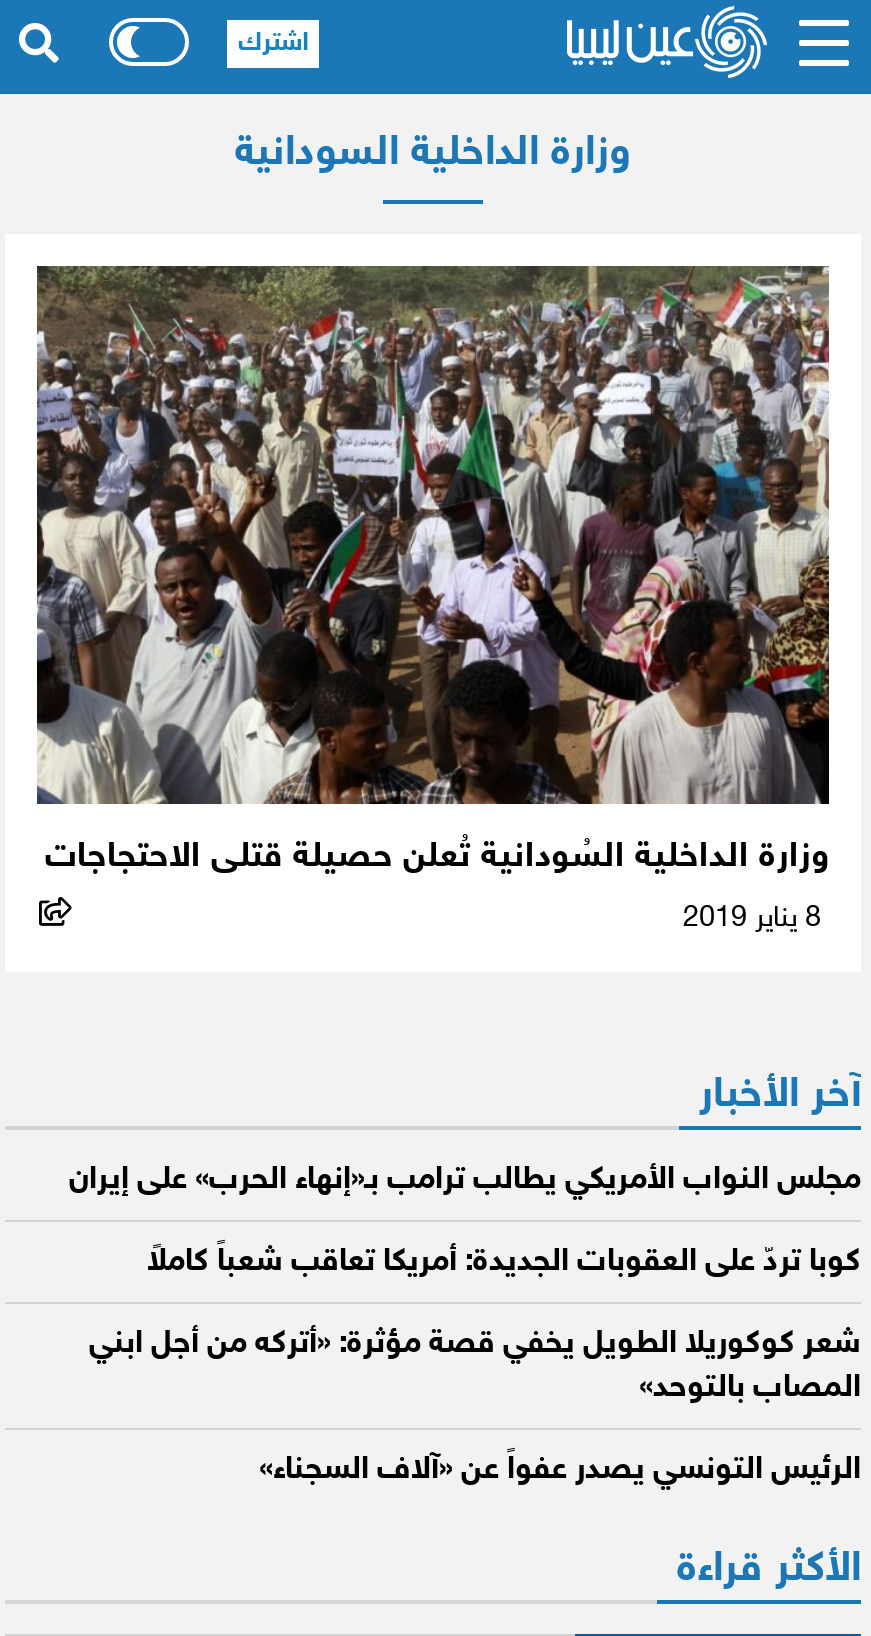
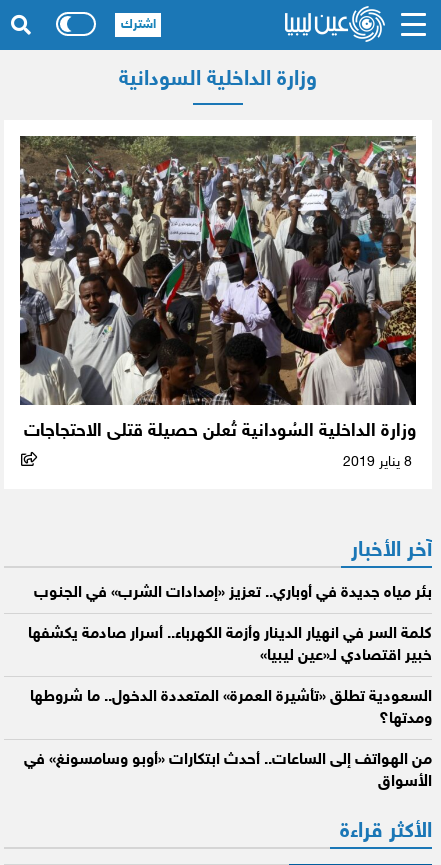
- مجلس النواب الأمريكي يطالب ترامب بـ«إنهاء الحرب» على إيران
+ بئر مياه جديدة في أوباري.. تعزيز «إمدادات الشرب» في الجنوب

- كوبا تردّ على العقوبات الجديدة: أمريكا تعاقب شعباً كاملاً
+ كلمة السر في انهيار الدينار وأزمة الكهرباء.. أسرار صادمة يكشفها
+ خبير اقتصادي لـ«عين ليبيا»

- شعر كوكوريلا الطويل يخفي قصة مؤثرة: «أتركه من أجل ابني
- المصاب بالتوحد»
+ السعودية تطلق «تأشيرة العمرة» المتعددة الدخول.. ما شروطها
+ ومدتها؟

- الرئيس التونسي يصدر عفواً عن «آلاف السجناء»
+ من الهواتف إلى الساعات.. أحدث ابتكارات «أوبو وسامسونغ» في
+ الأسواق
